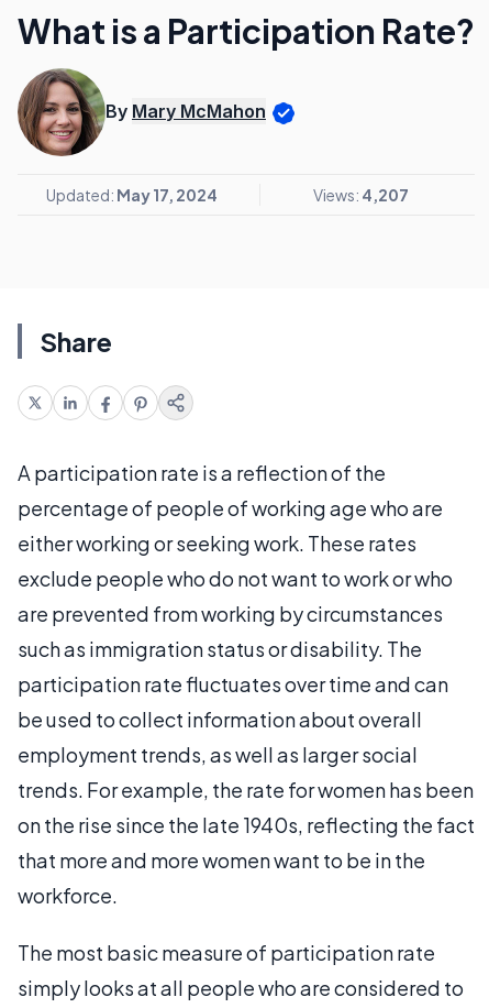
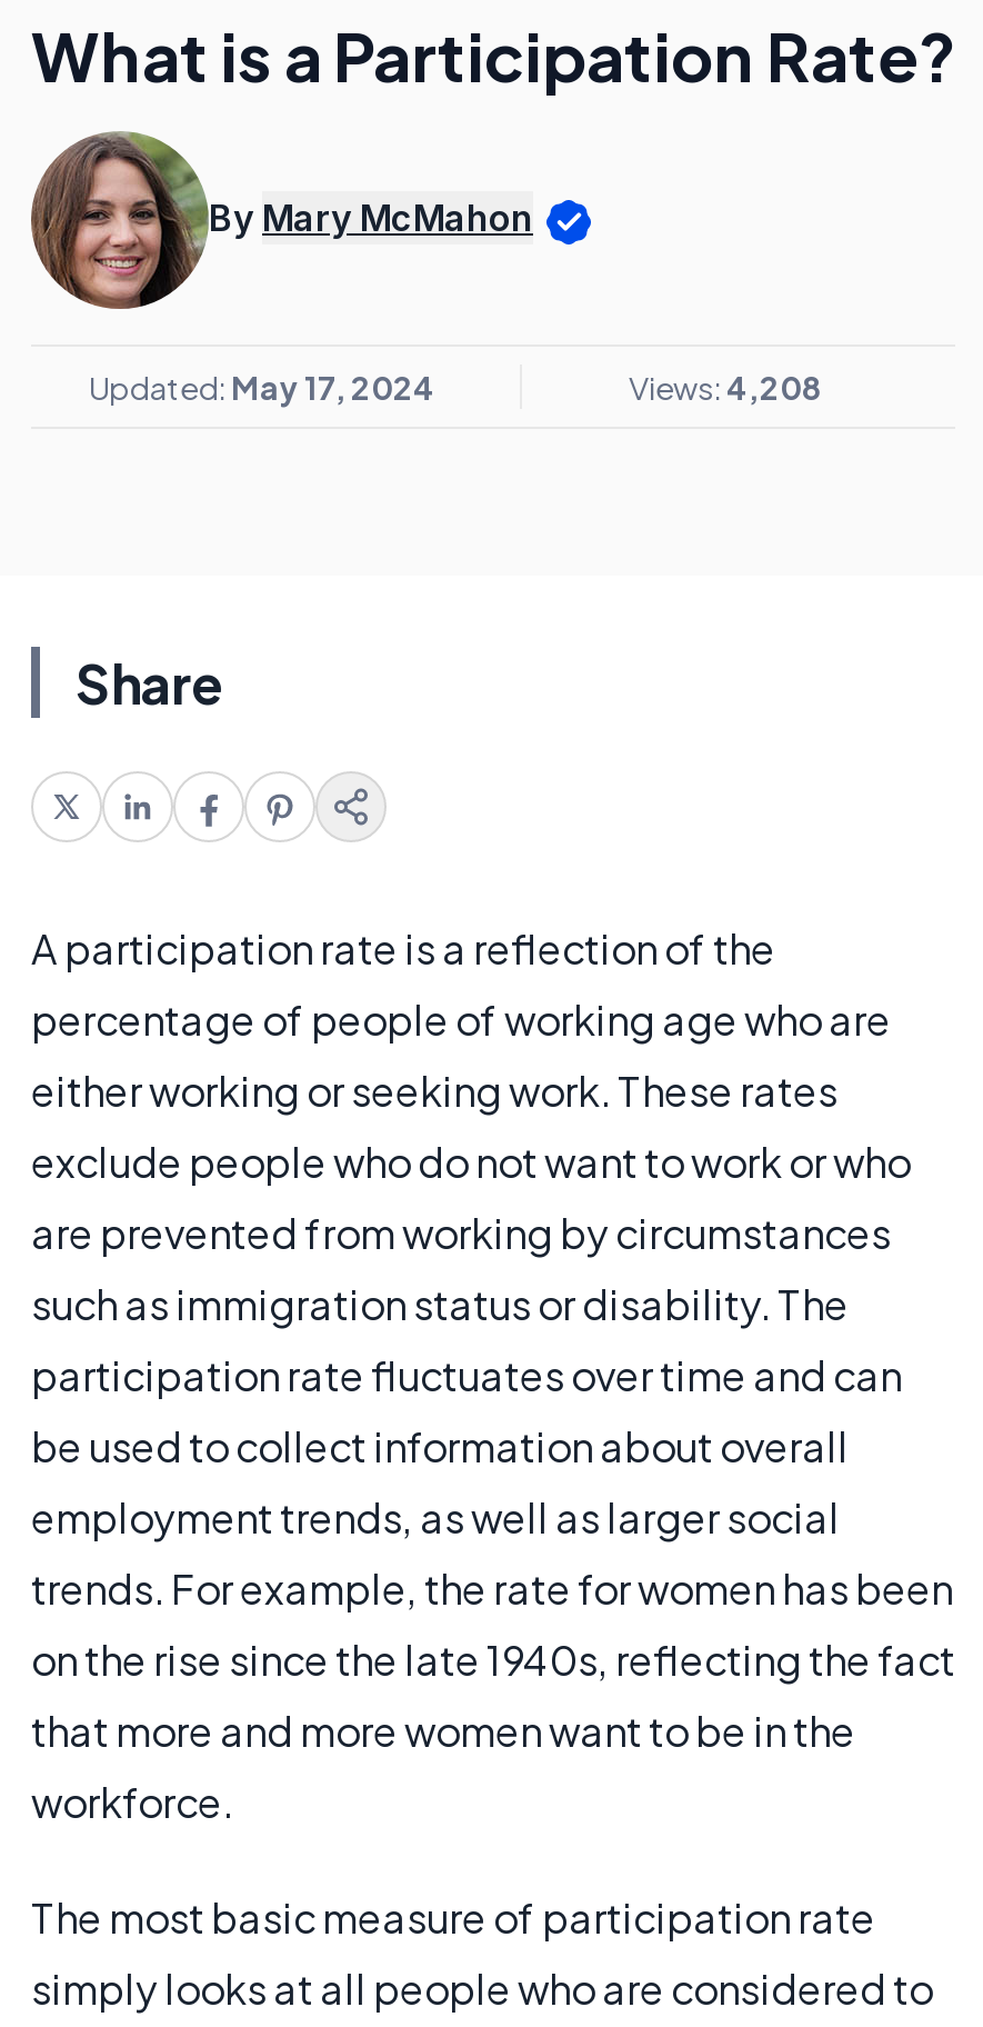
- Views: 4,207
+ Views: 4,208
